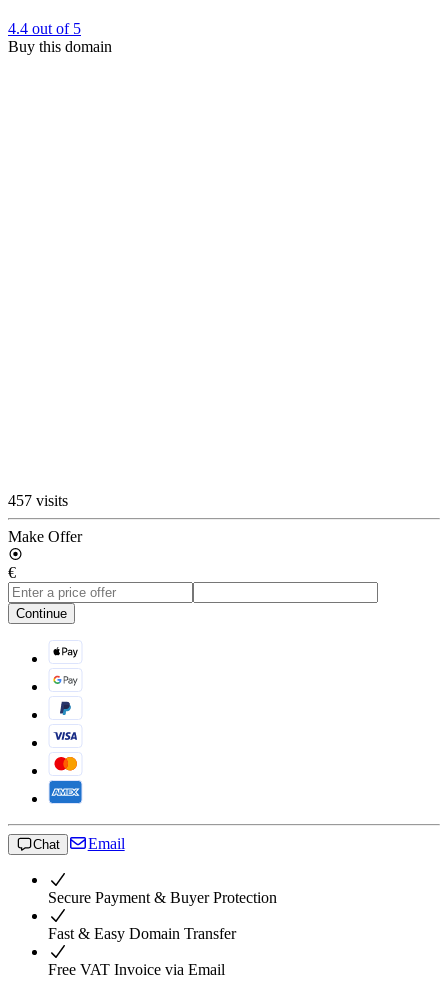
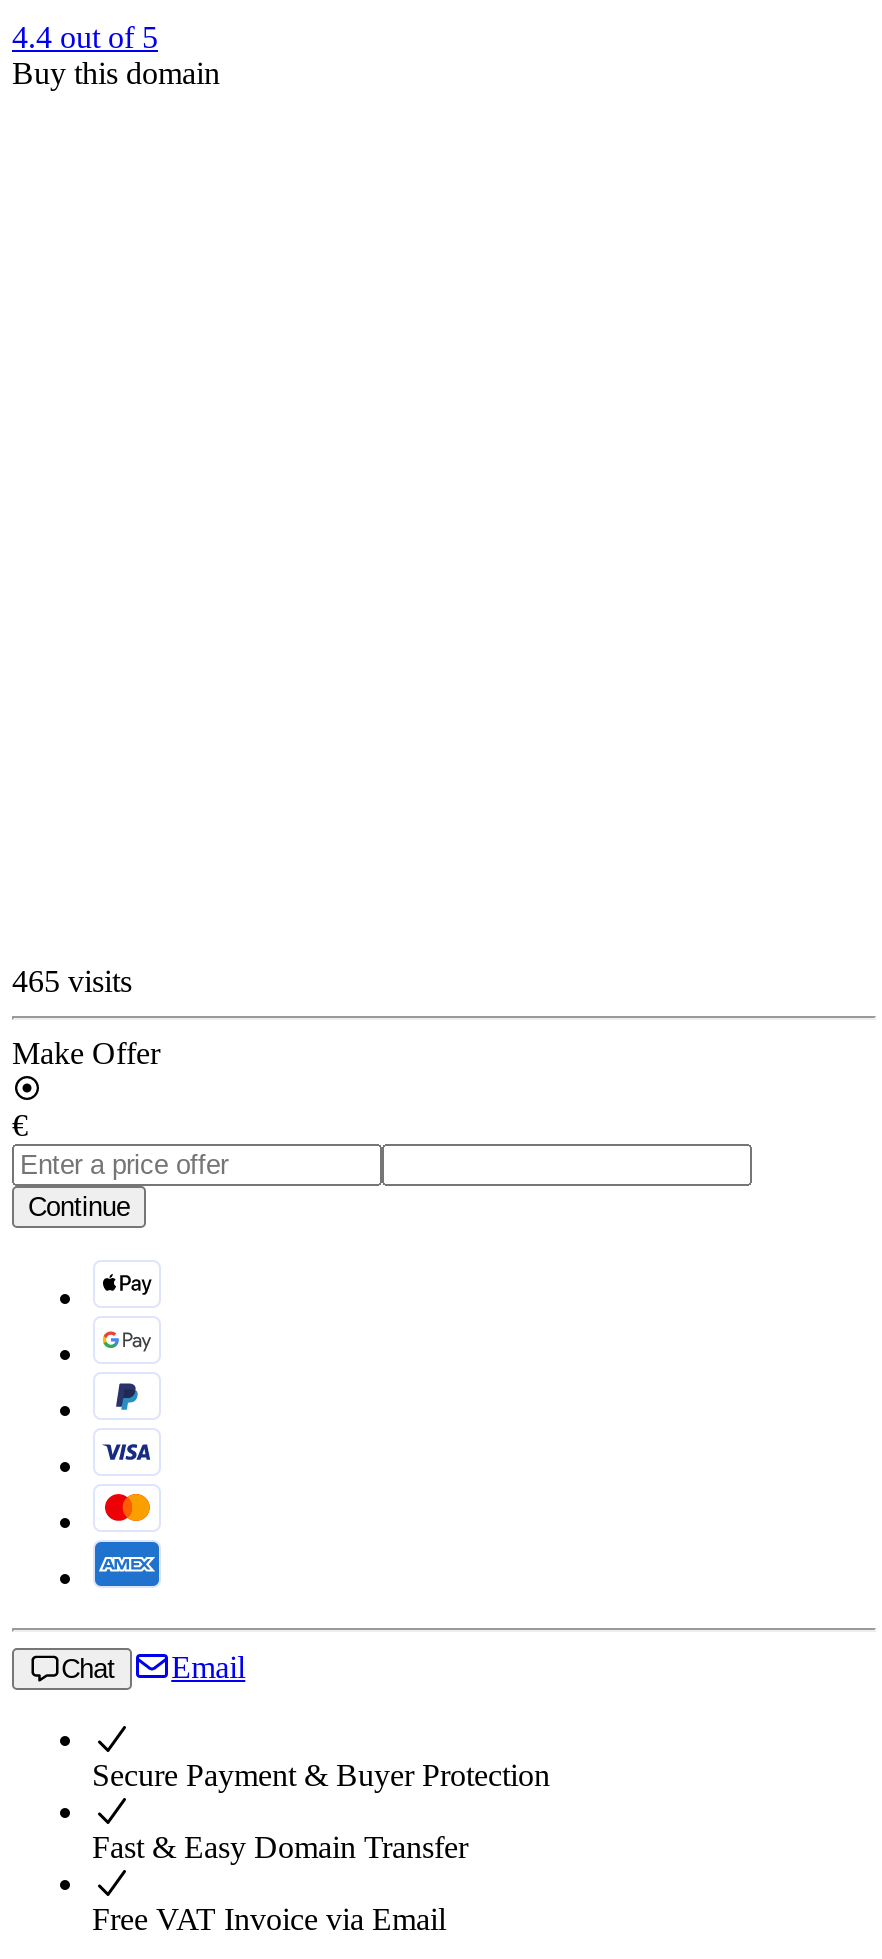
- 457 visits
+ 465 visits
